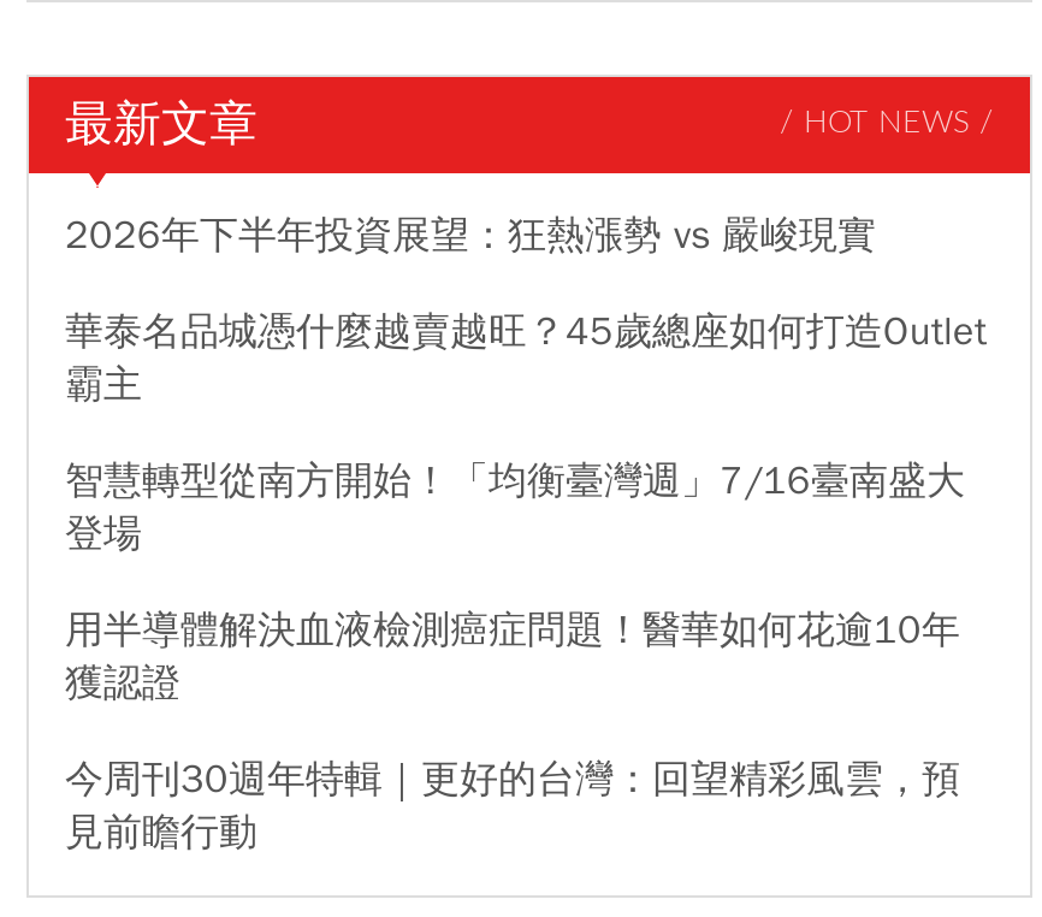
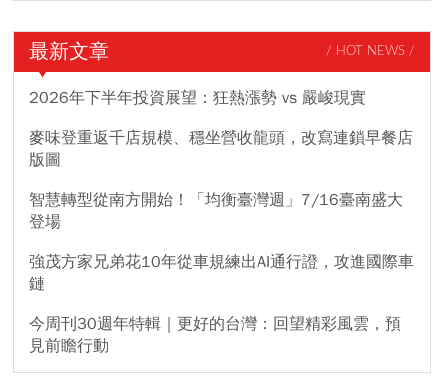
- 華泰名品城憑什麼越賣越旺？45歲總座如何打造Outlet
- 霸主
+ 麥味登重返千店規模、穩坐營收龍頭，改寫連鎖早餐店
+ 版圖

- 用半導體解決血液檢測癌症問題！醫華如何花逾10年
- 獲認證
+ 強茂方家兄弟花10年從車規練出AI通行證，攻進國際車
+ 鏈
